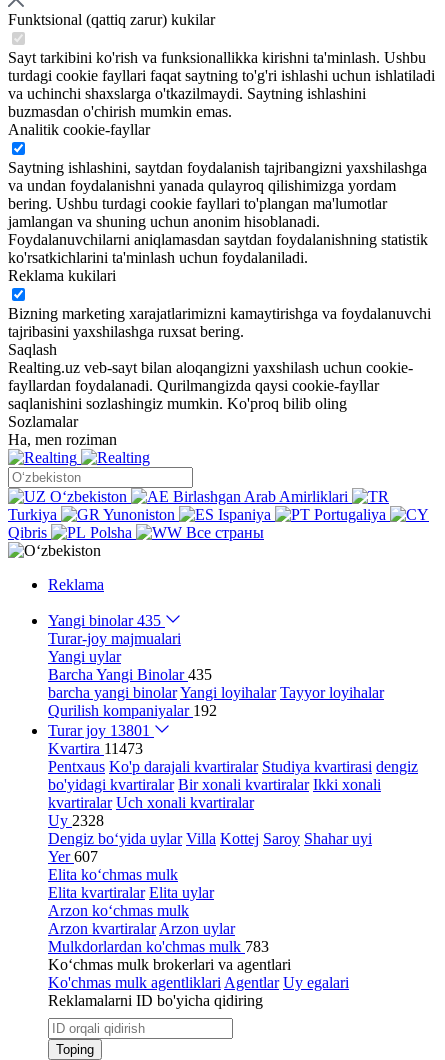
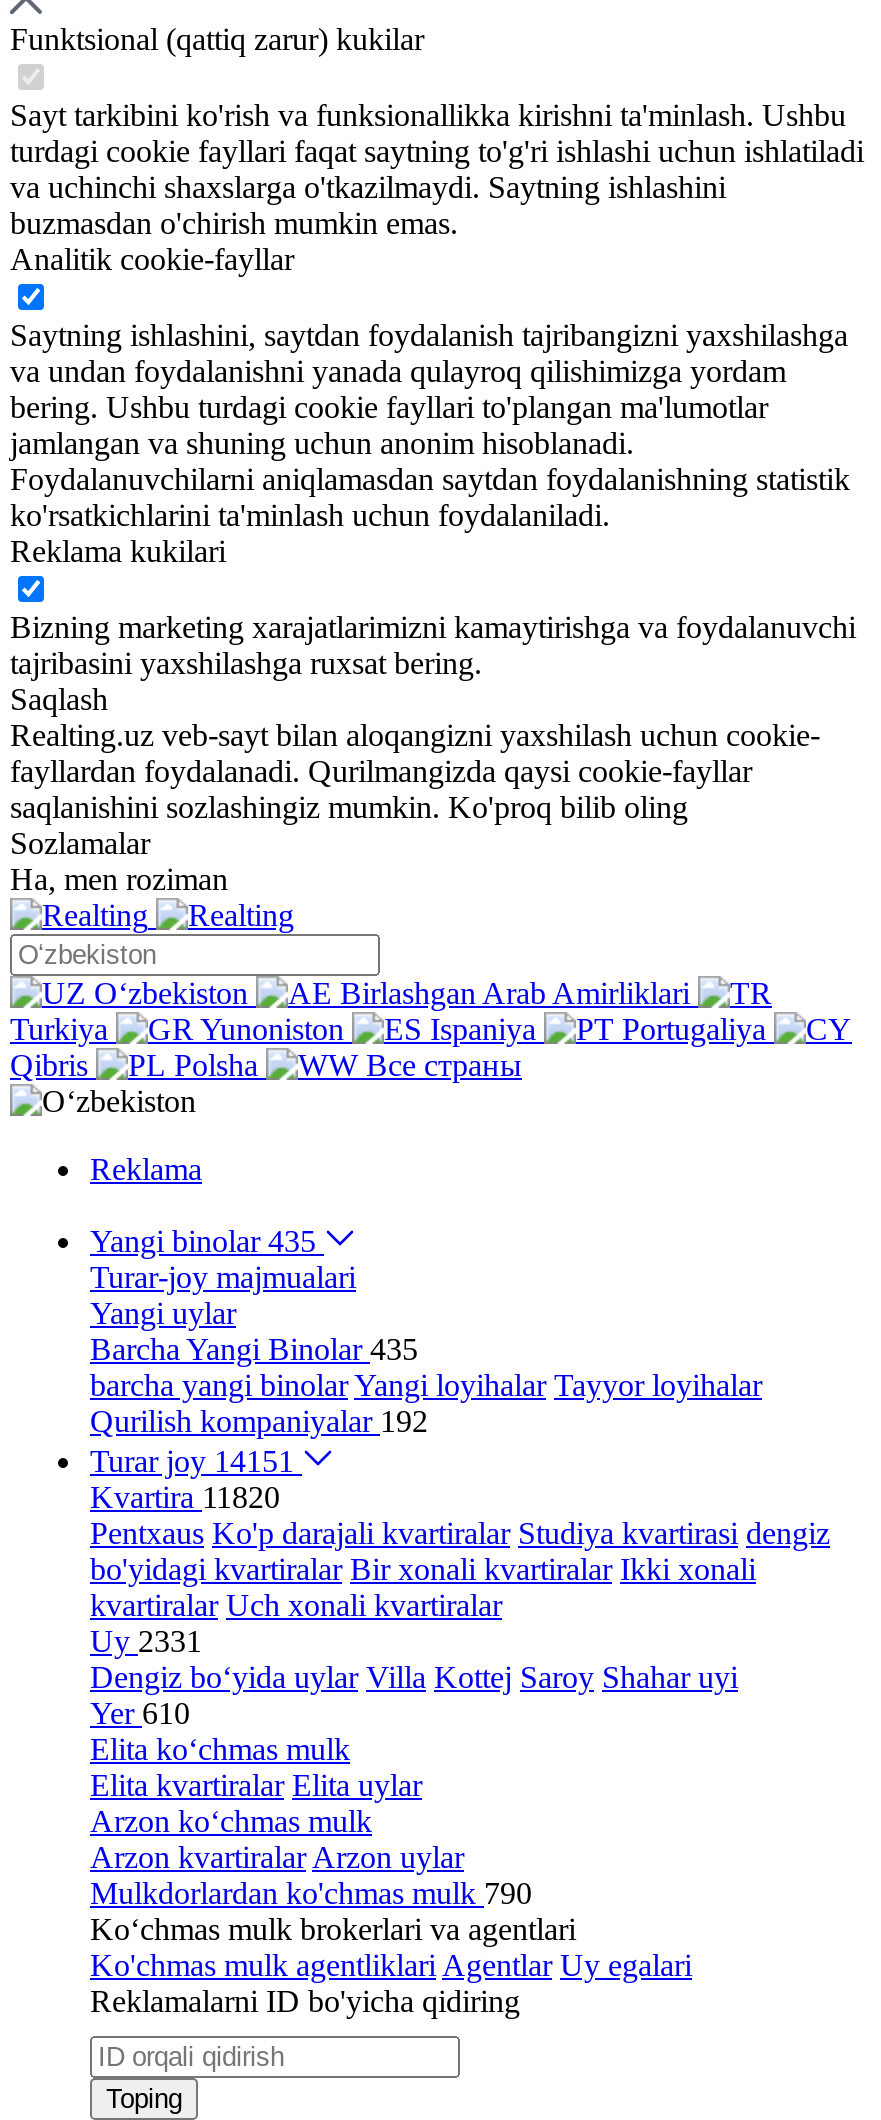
- Turar joy 13801
+ Turar joy 14151

- Kvartira 11473
+ Kvartira 11820

- Uy 2328
+ Uy 2331

- Yer 607
+ Yer 610

- Mulkdorlardan ko'chmas mulk 783
+ Mulkdorlardan ko'chmas mulk 790
